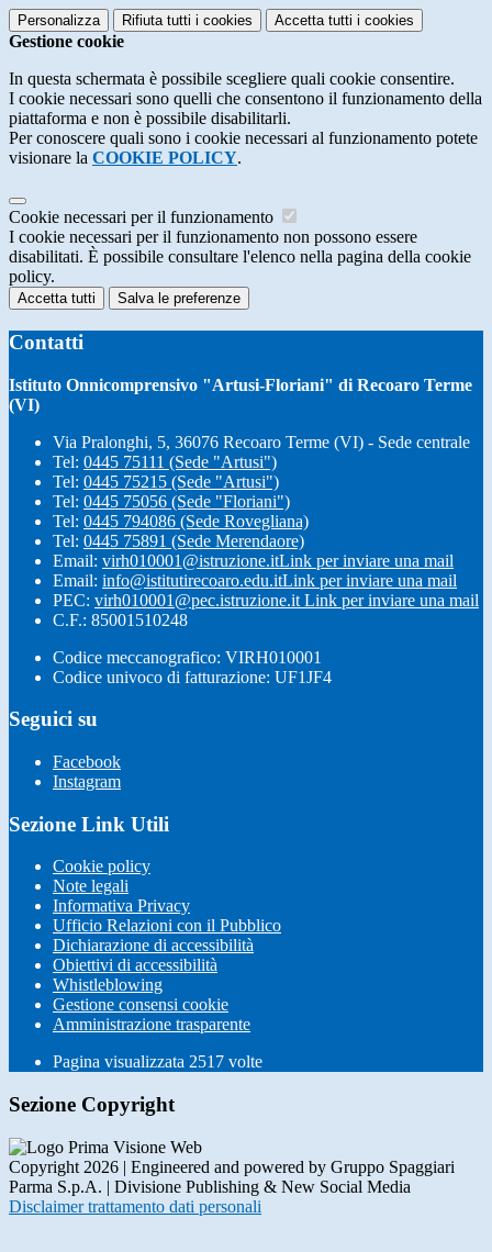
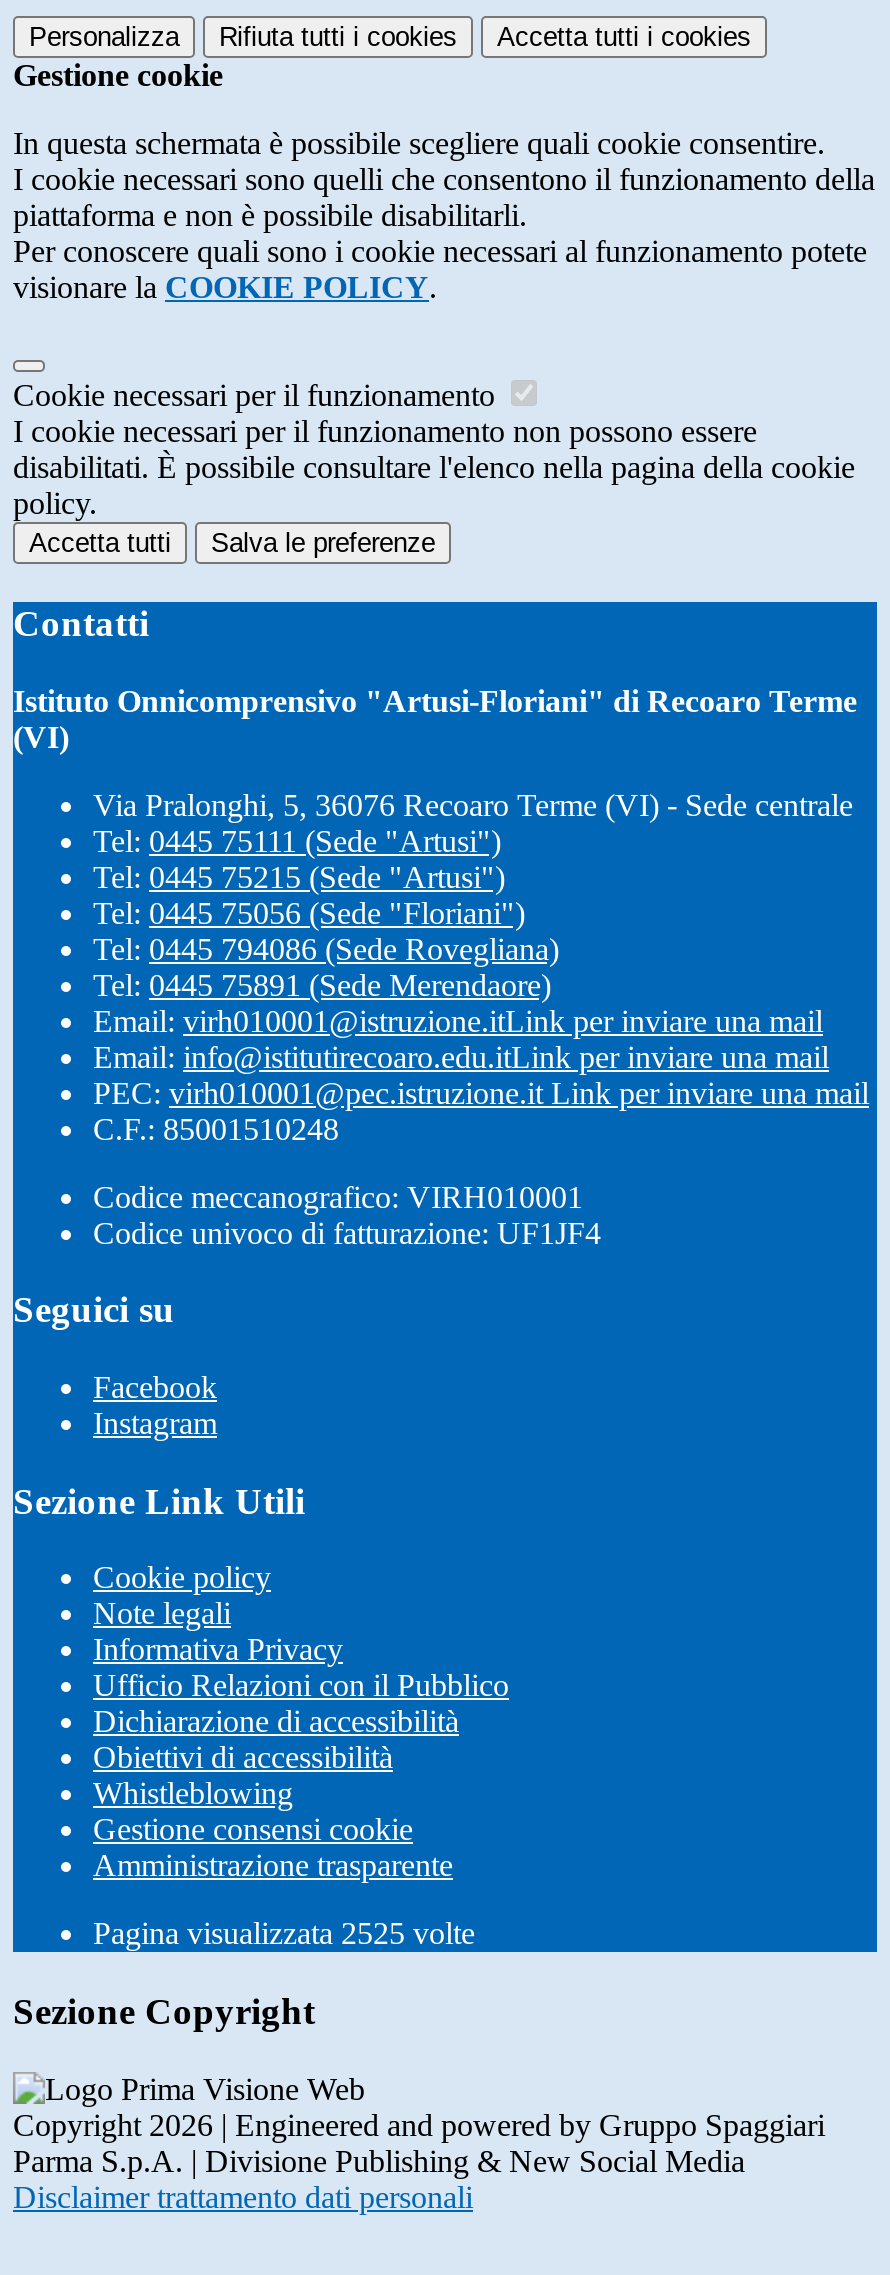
- Pagina visualizzata 2517 volte
+ Pagina visualizzata 2525 volte
